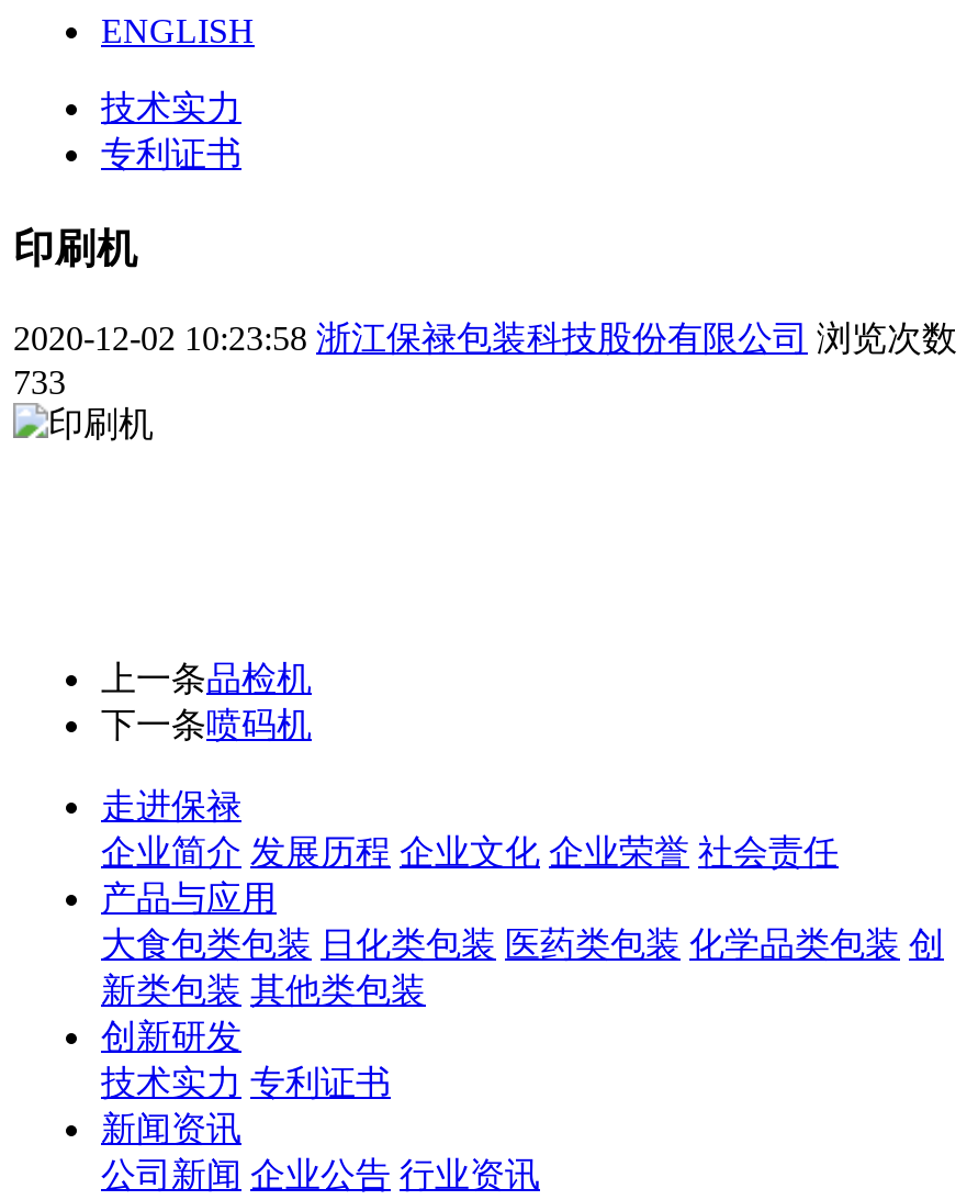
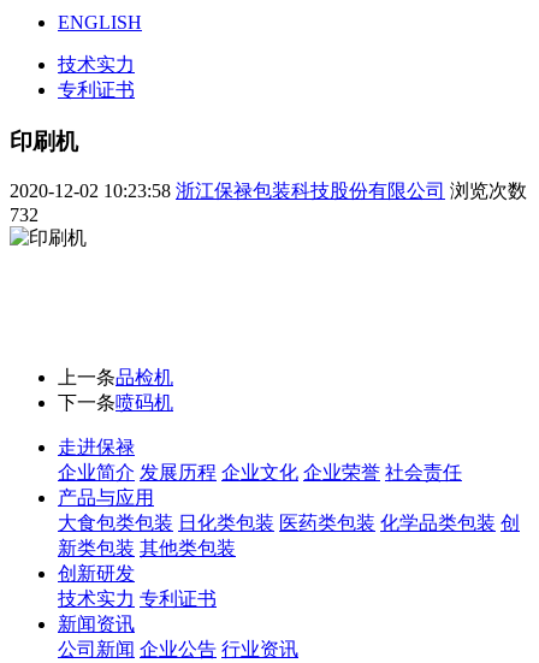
- 733
+ 732
